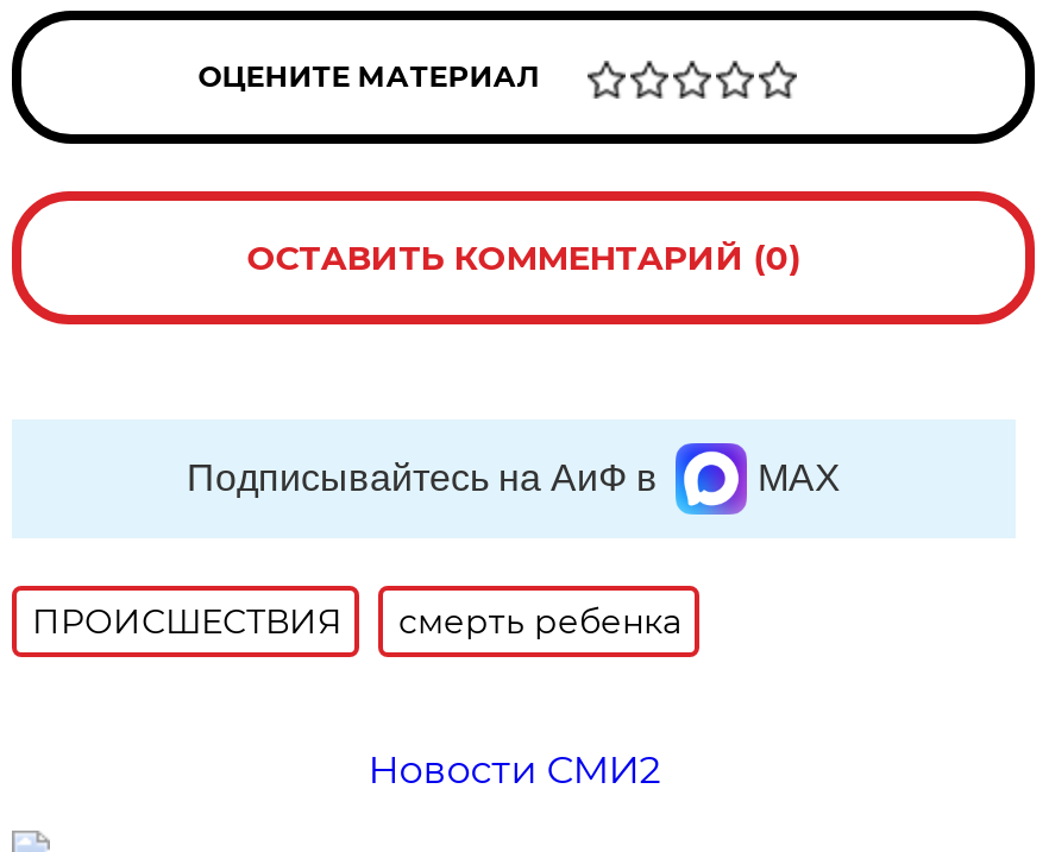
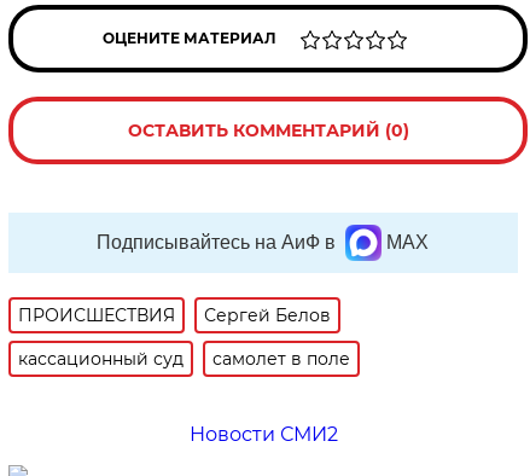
- смерть ребенка
+ Сергей Белов
+ кассационный суд
+ самолет в поле
